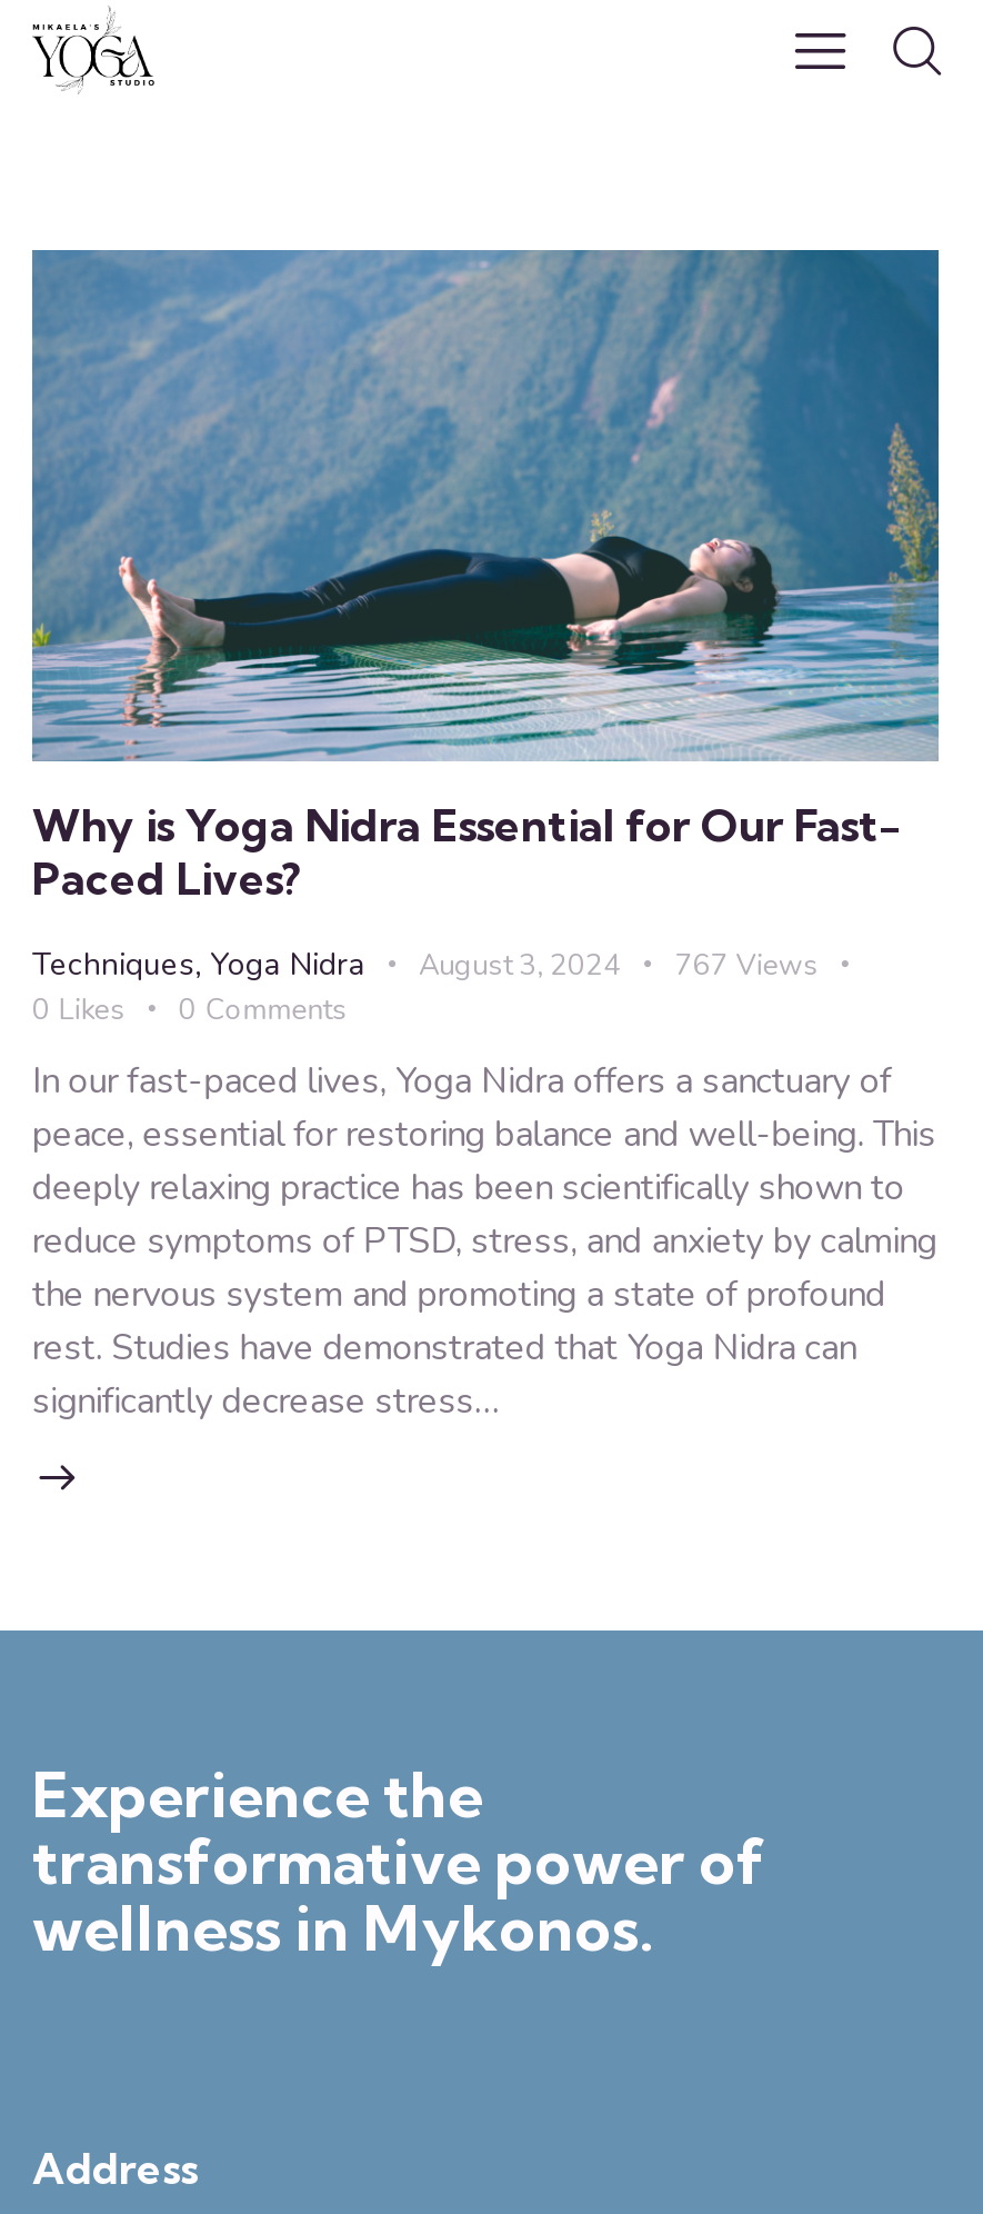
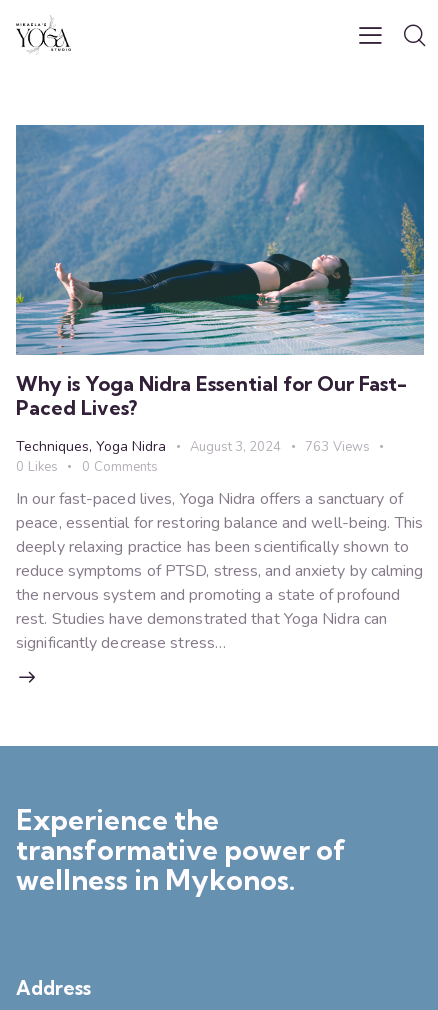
- Techniques, Yoga Nidra August 3, 2024 767 Views
+ Techniques, Yoga Nidra August 3, 2024 763 Views
